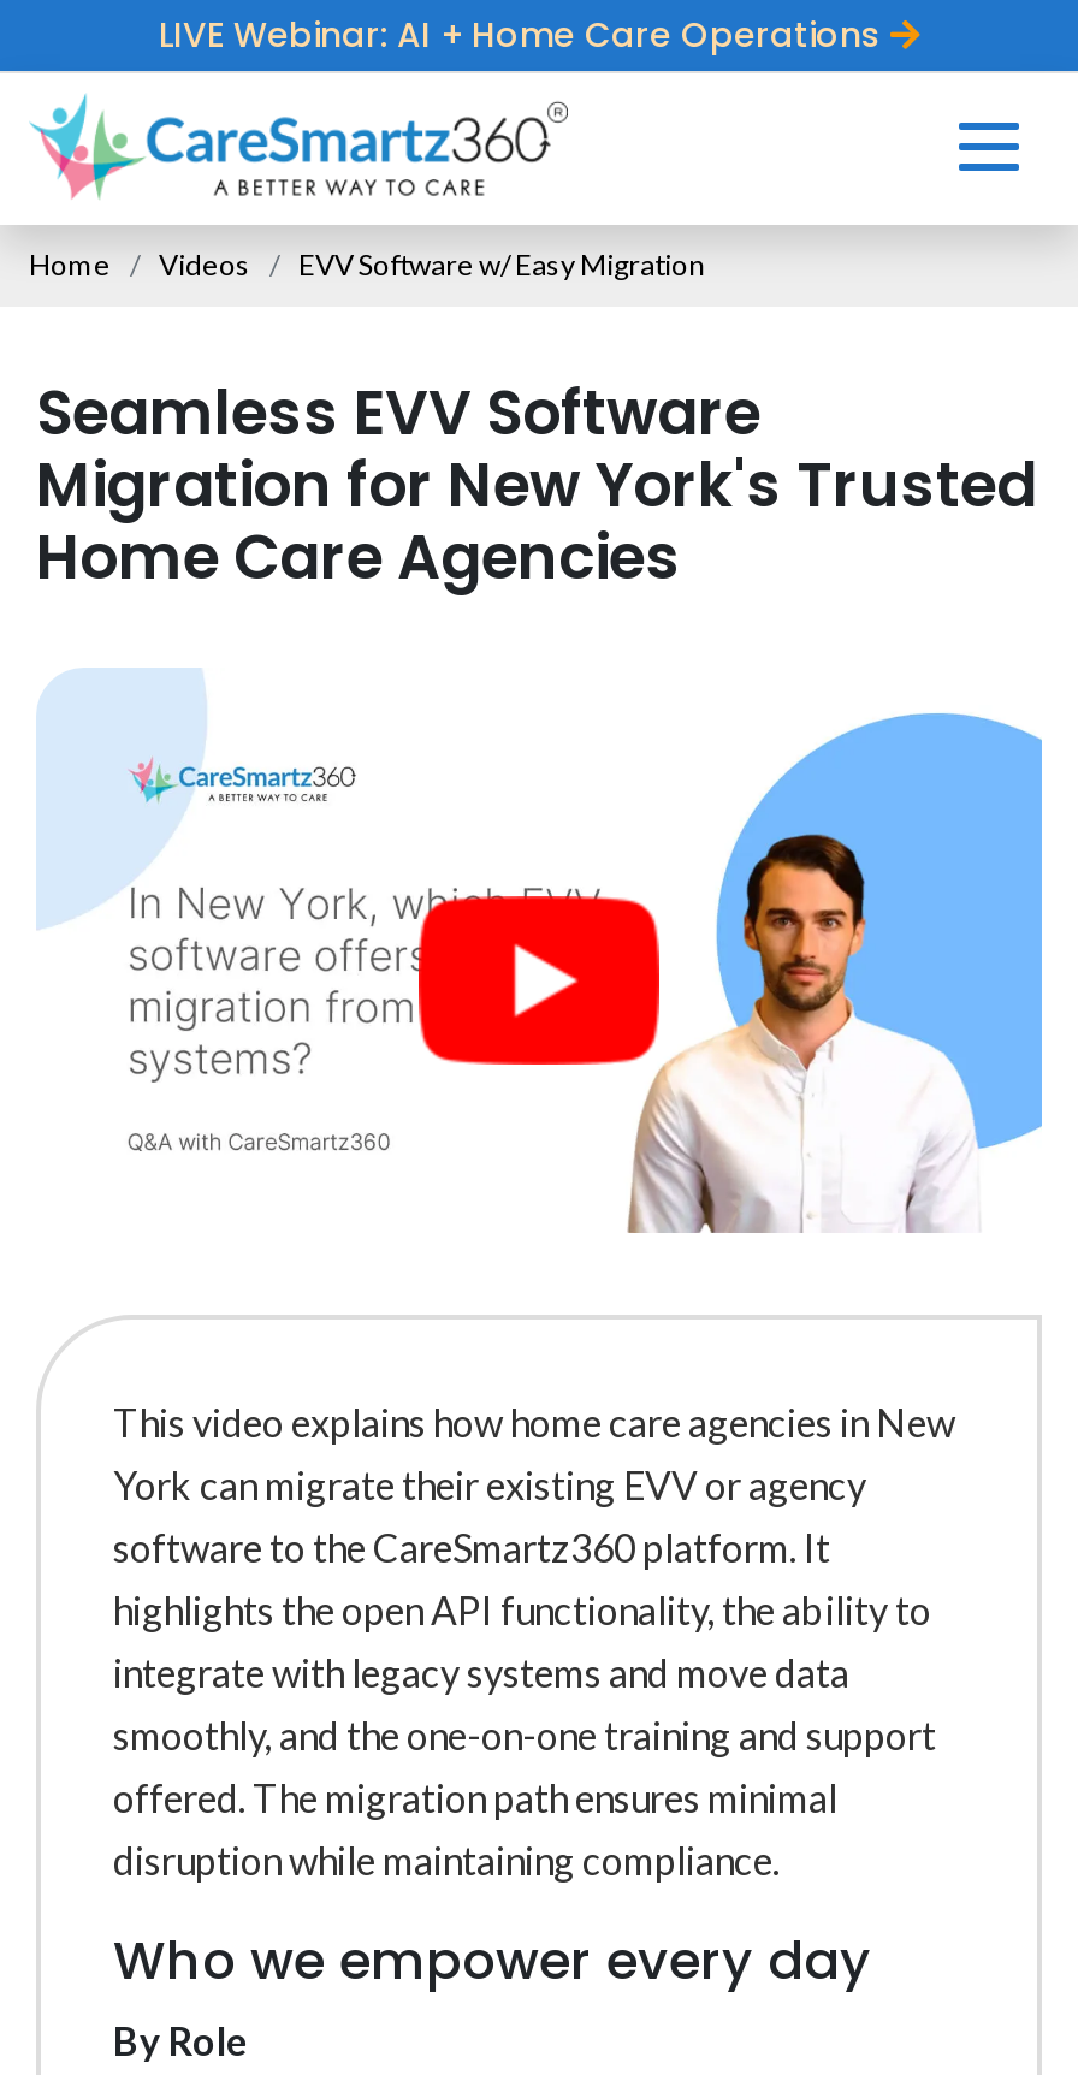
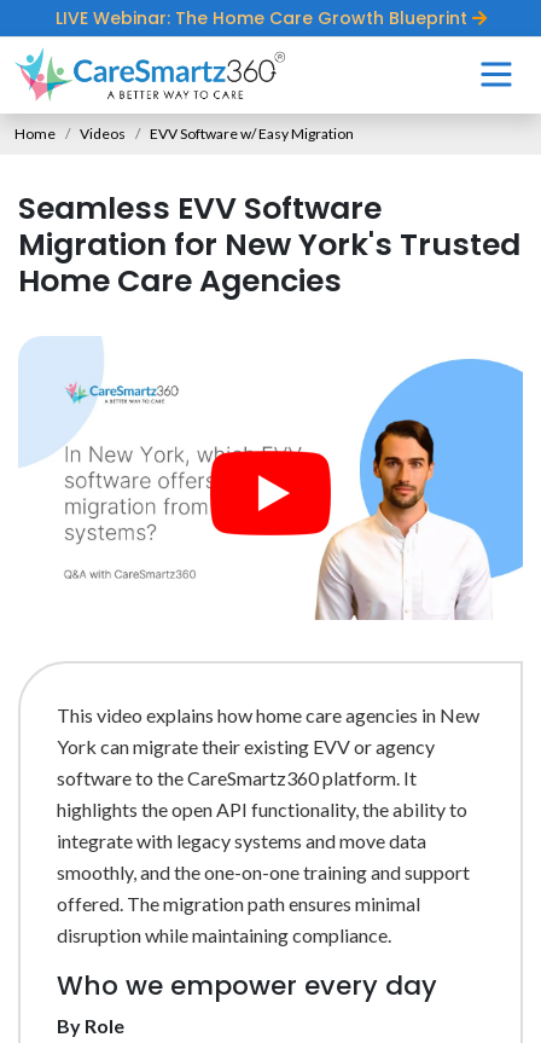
- LIVE Webinar: AI + Home Care Operations
+ LIVE Webinar: The Home Care Growth Blueprint
